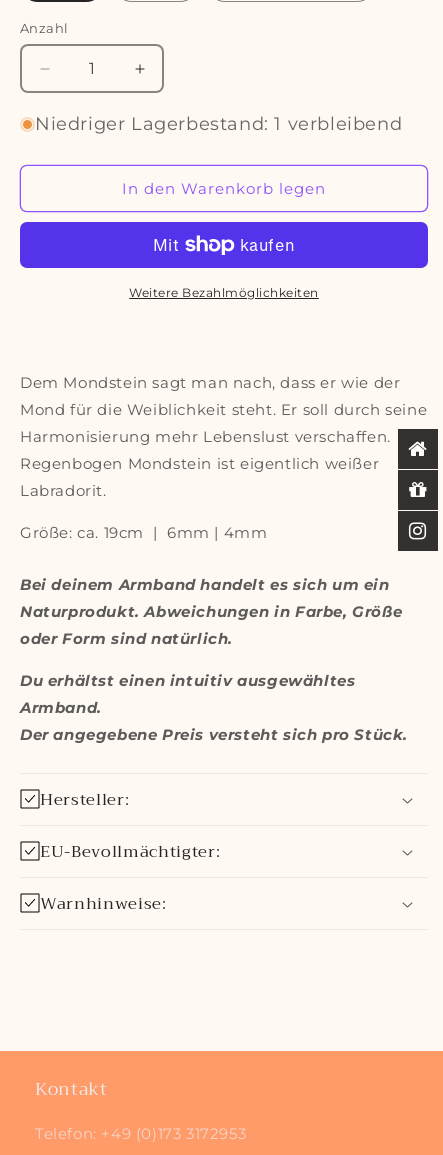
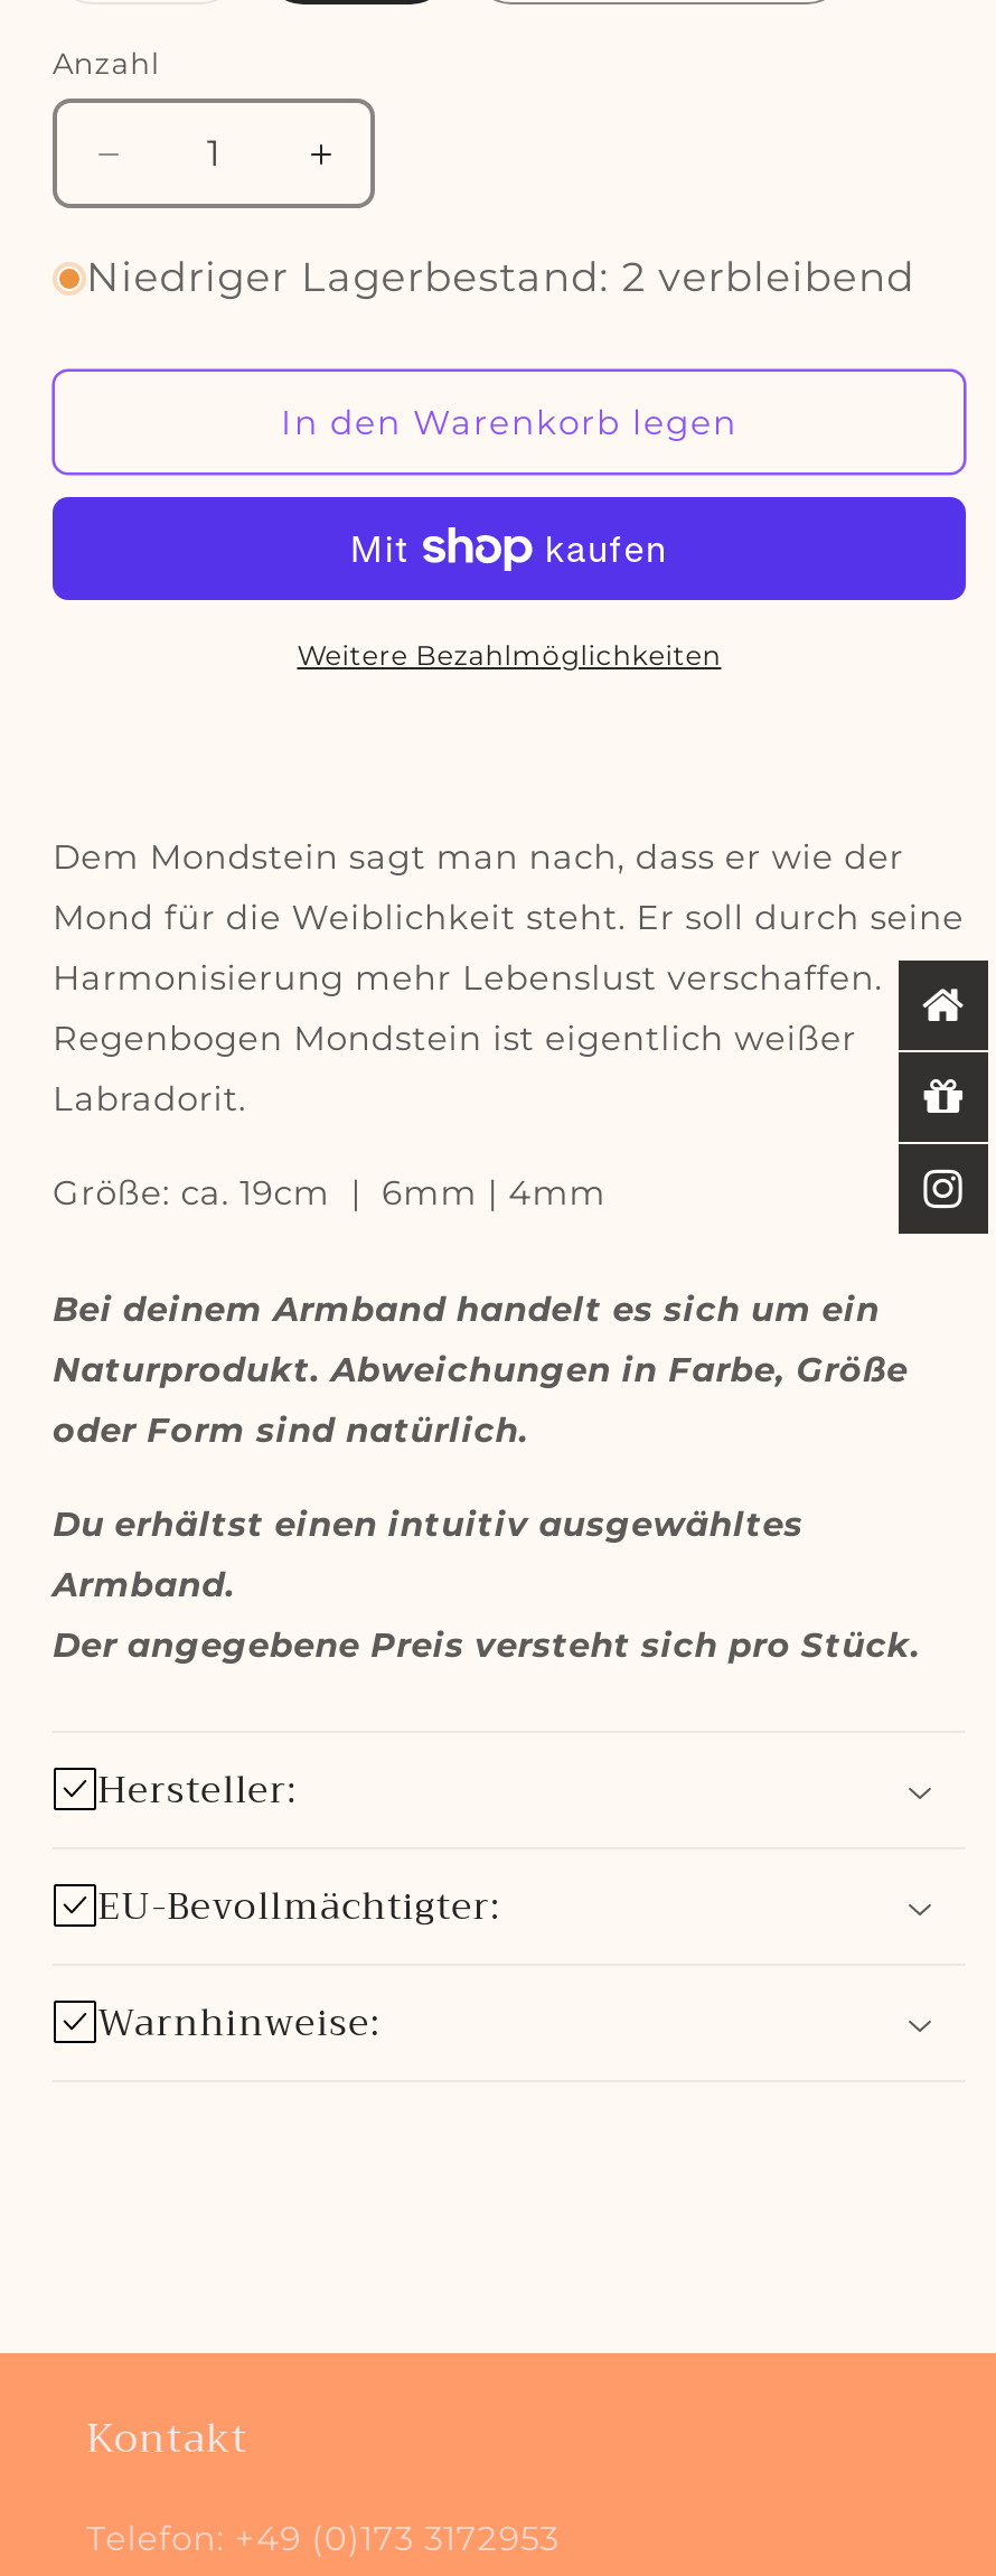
- Niedriger Lagerbestand: 1 verbleibend
+ Niedriger Lagerbestand: 2 verbleibend
